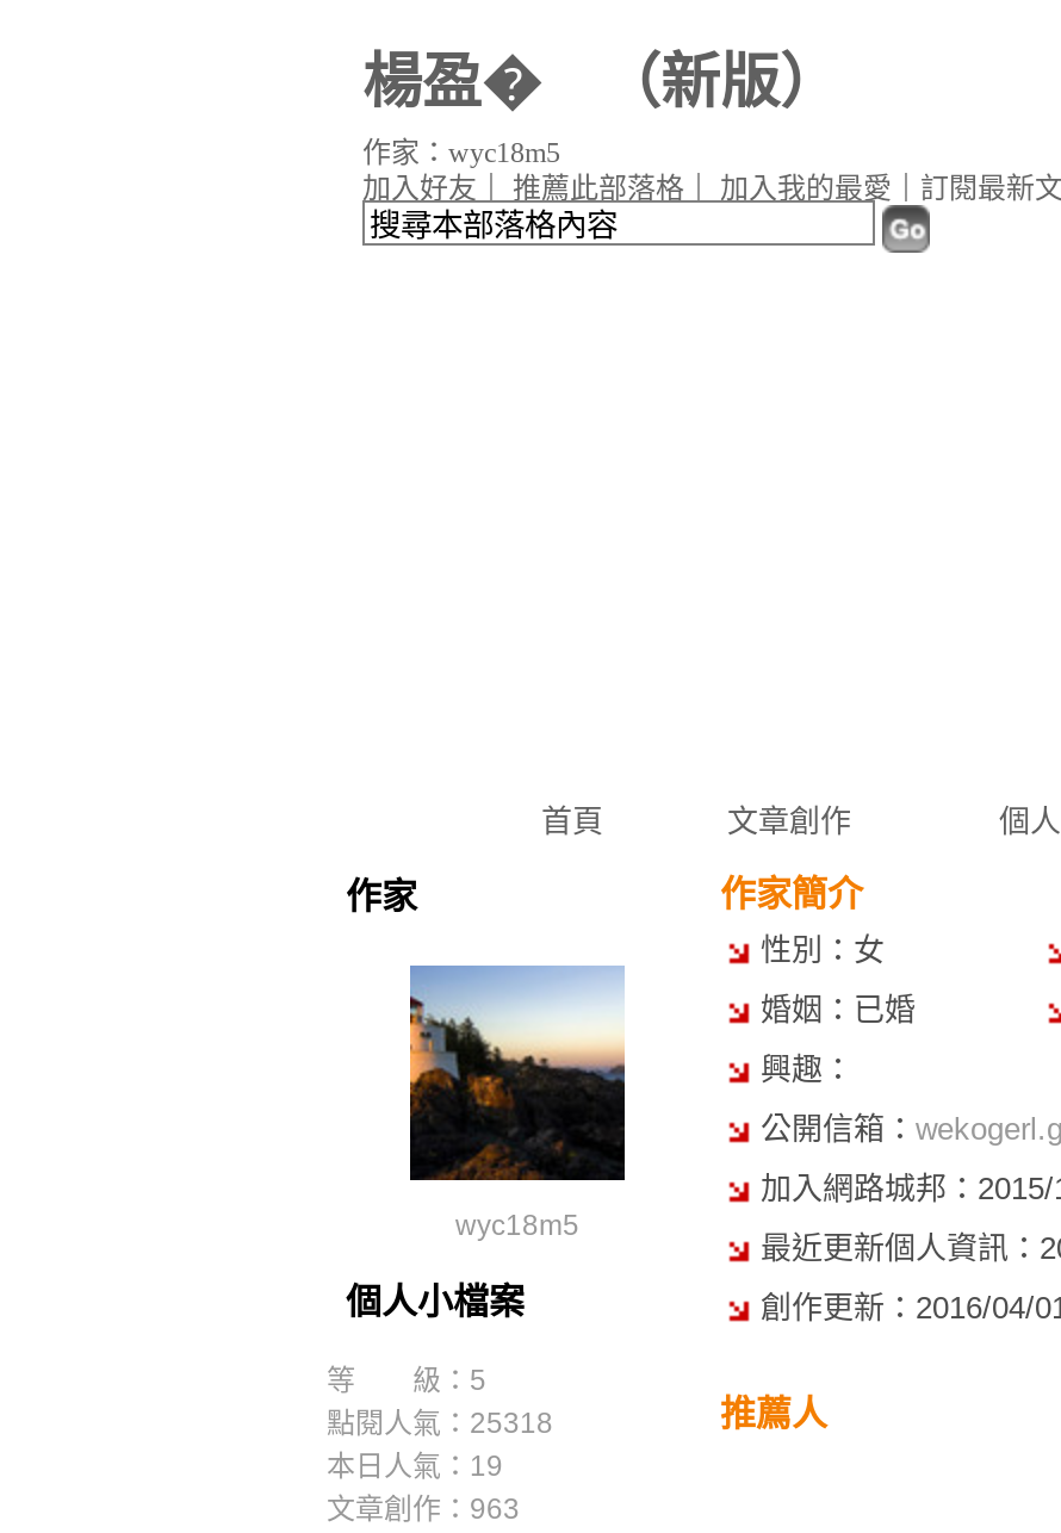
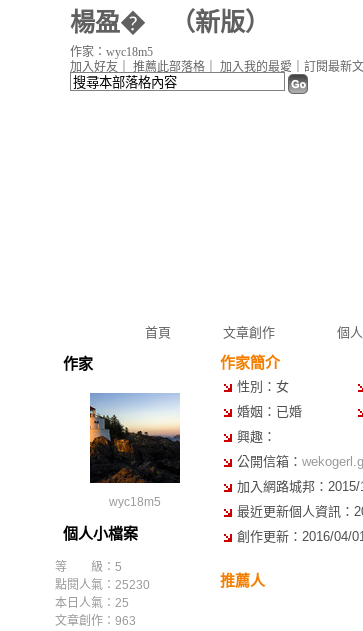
- 點閱人氣：25318
+ 點閱人氣：25230

- 本日人氣：19
+ 本日人氣：25
